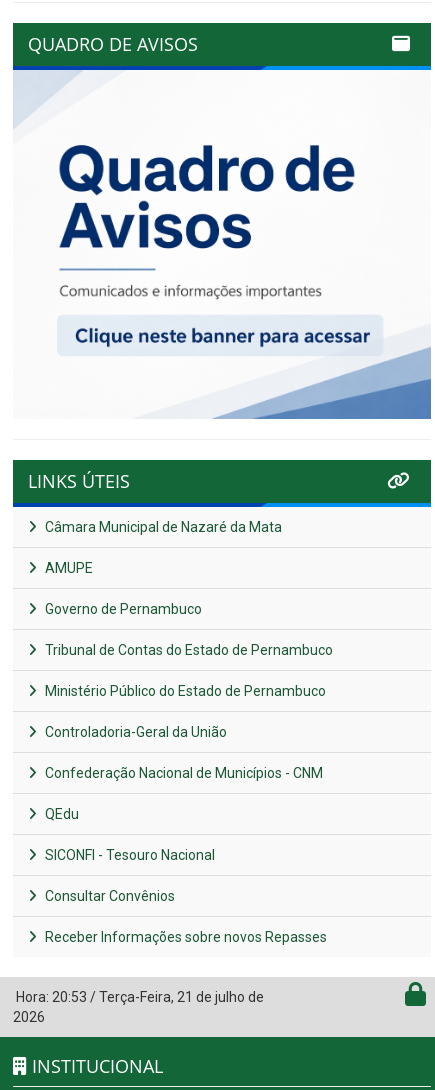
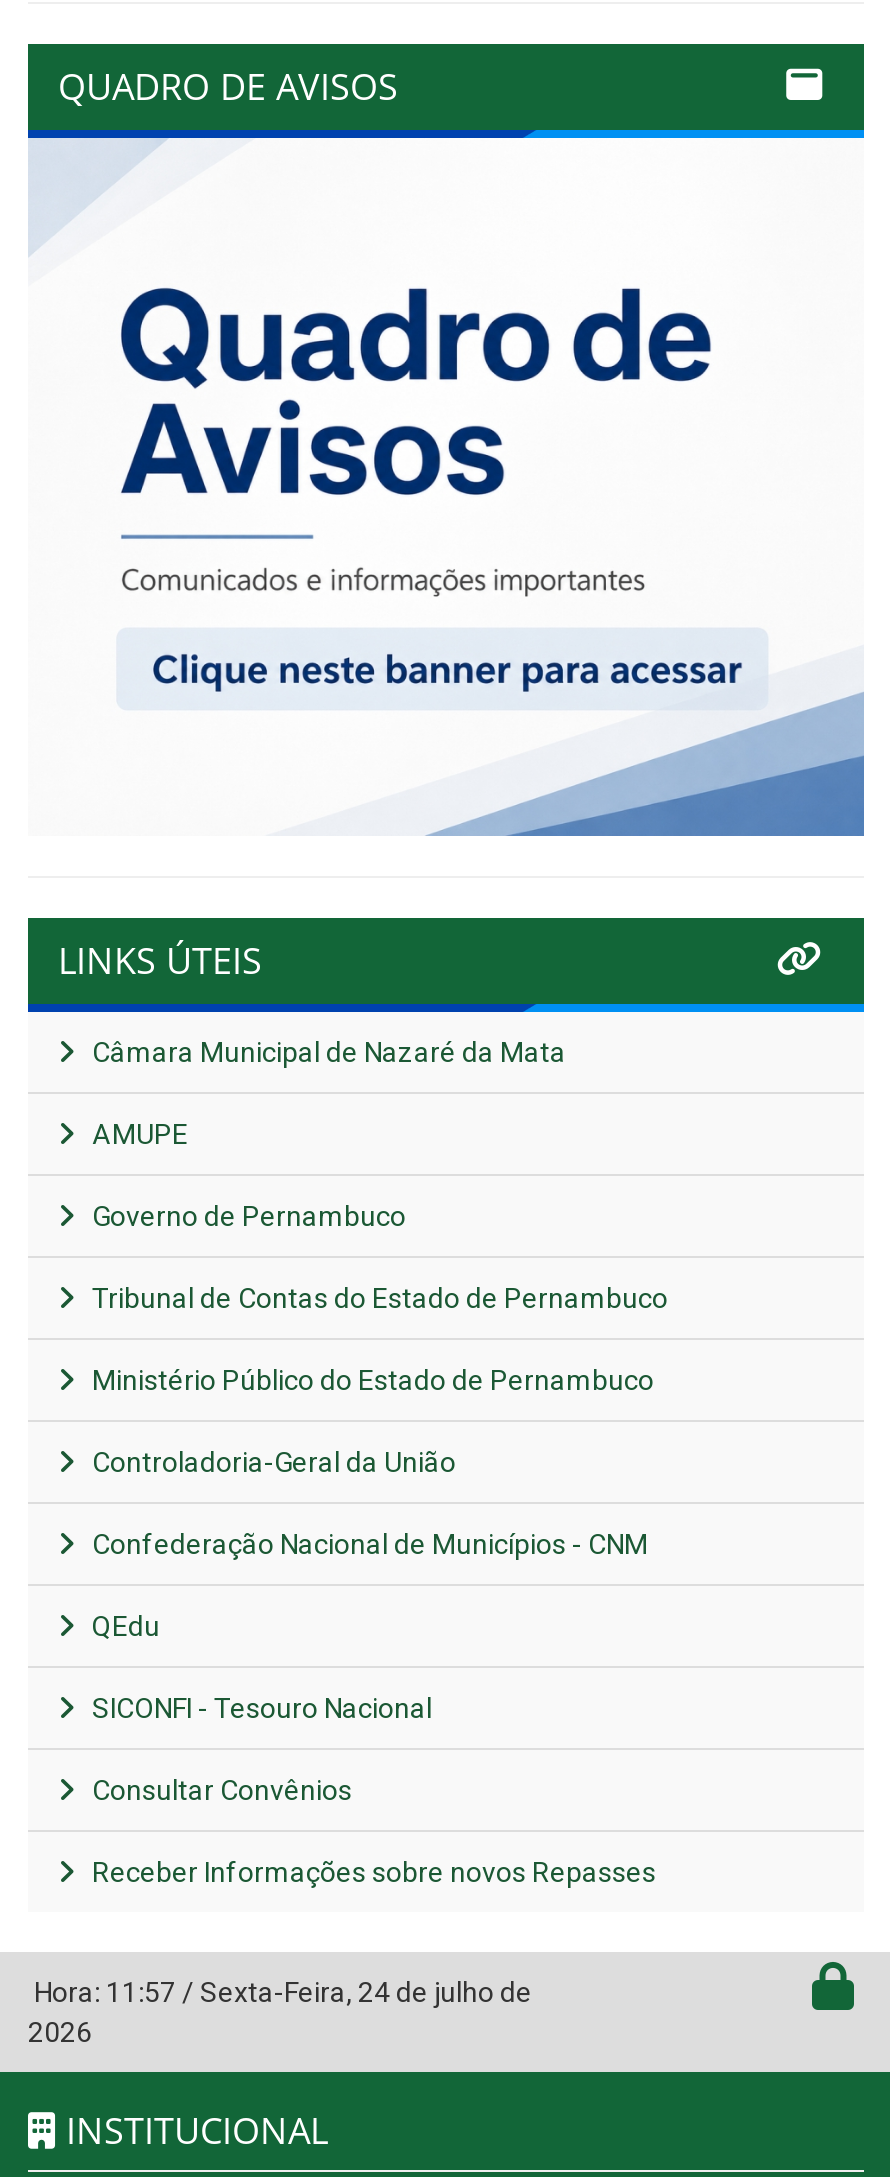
- Hora: 20:53 / Terça-Feira, 21 de julho de
+ Hora: 11:57 / Sexta-Feira, 24 de julho de
